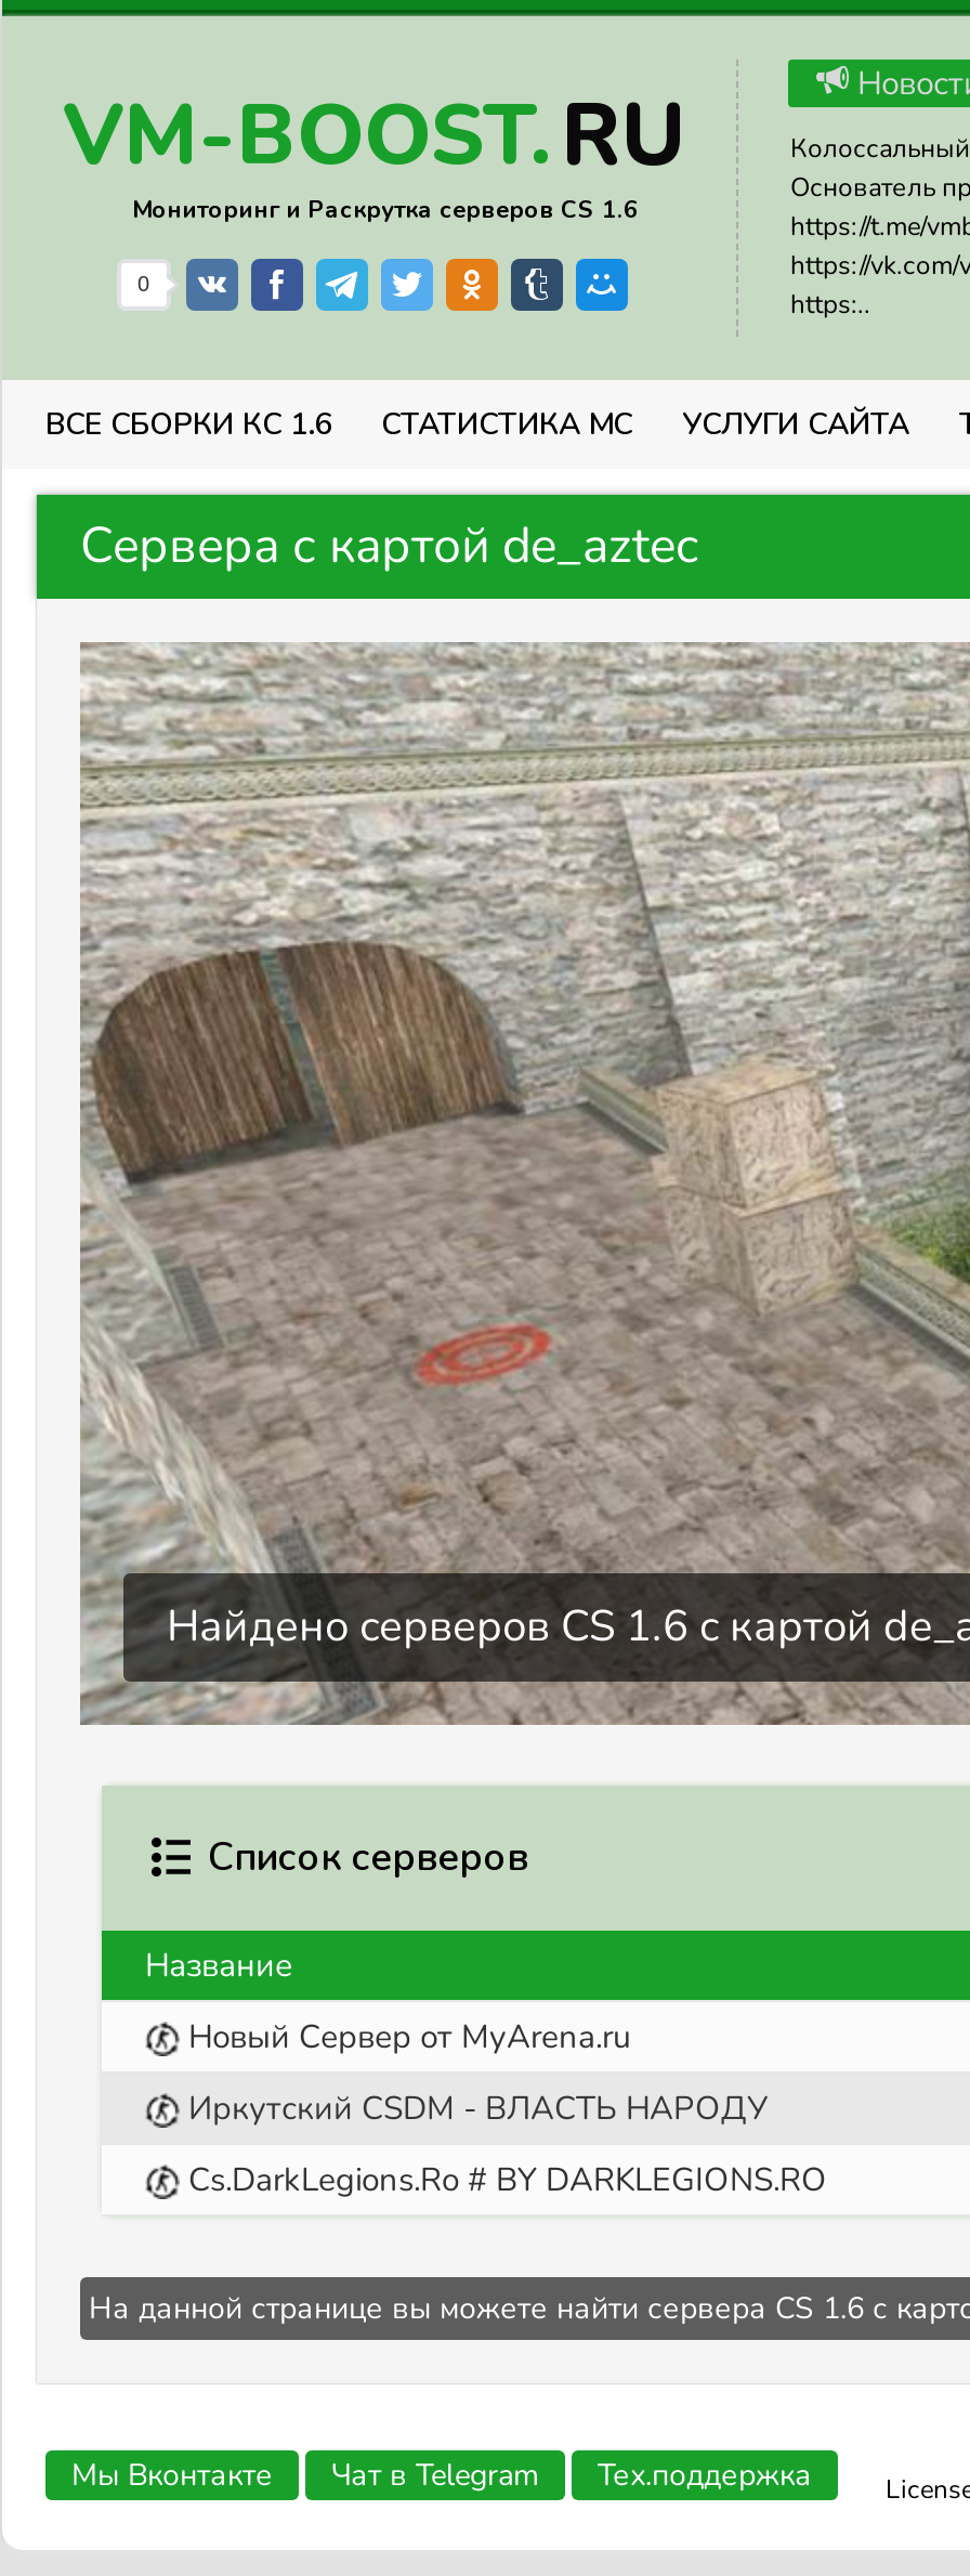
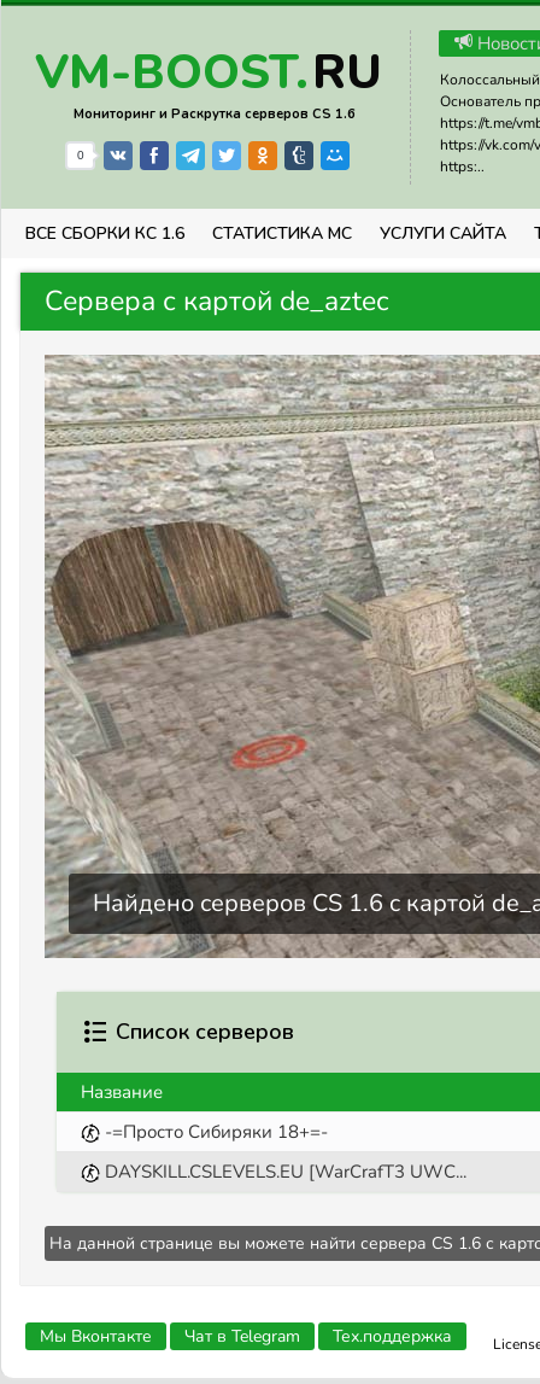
- Новый Сервер от MyArena.ru
- Иркутский CSDM - ВЛАСТЬ НАРОДУ
- Cs.DarkLegions.Ro # BY DARKLEGIONS.RO
+ -=Просто Сибиряки 18+=-
+ DAYSKILL.CSLEVELS.EU [WarCrafT3 UWC...
